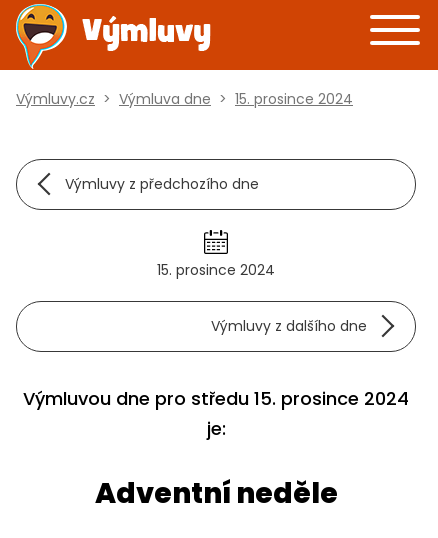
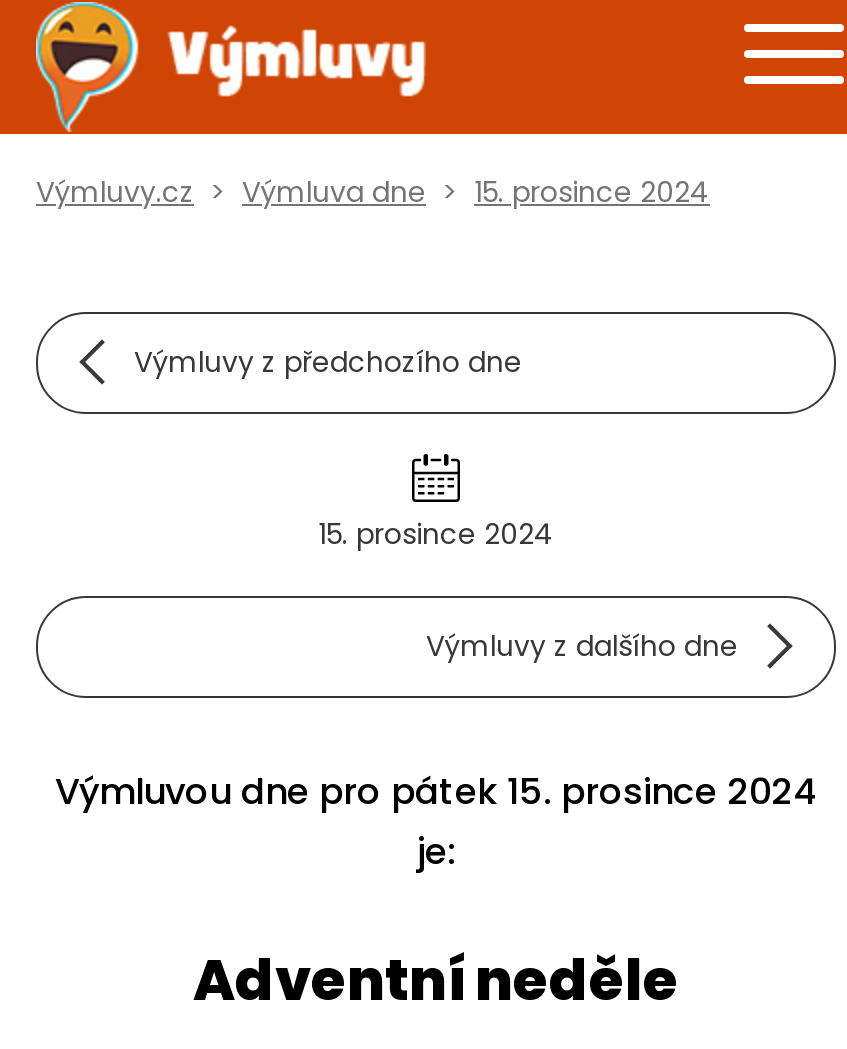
- Výmluvou dne pro středu 15. prosince 2024
+ Výmluvou dne pro pátek 15. prosince 2024
